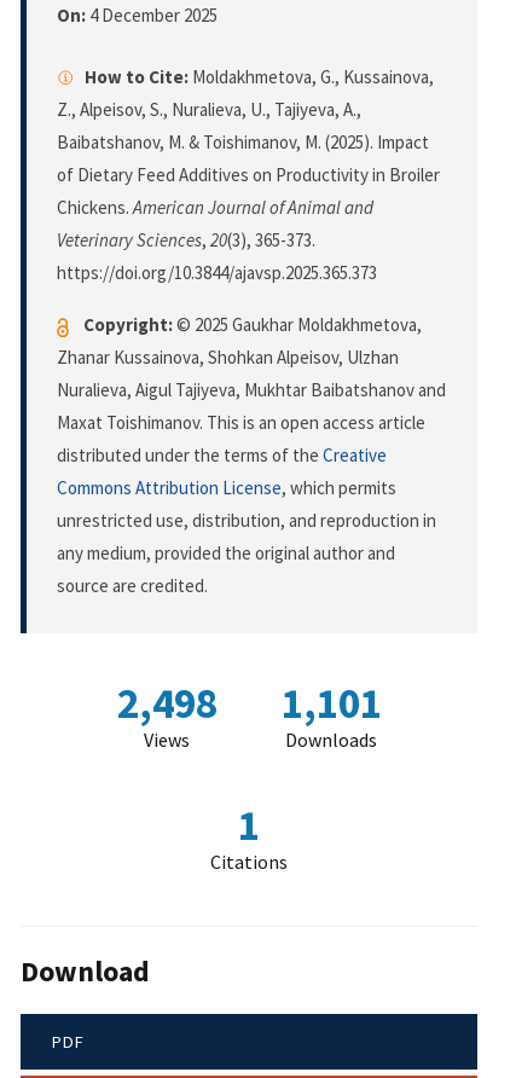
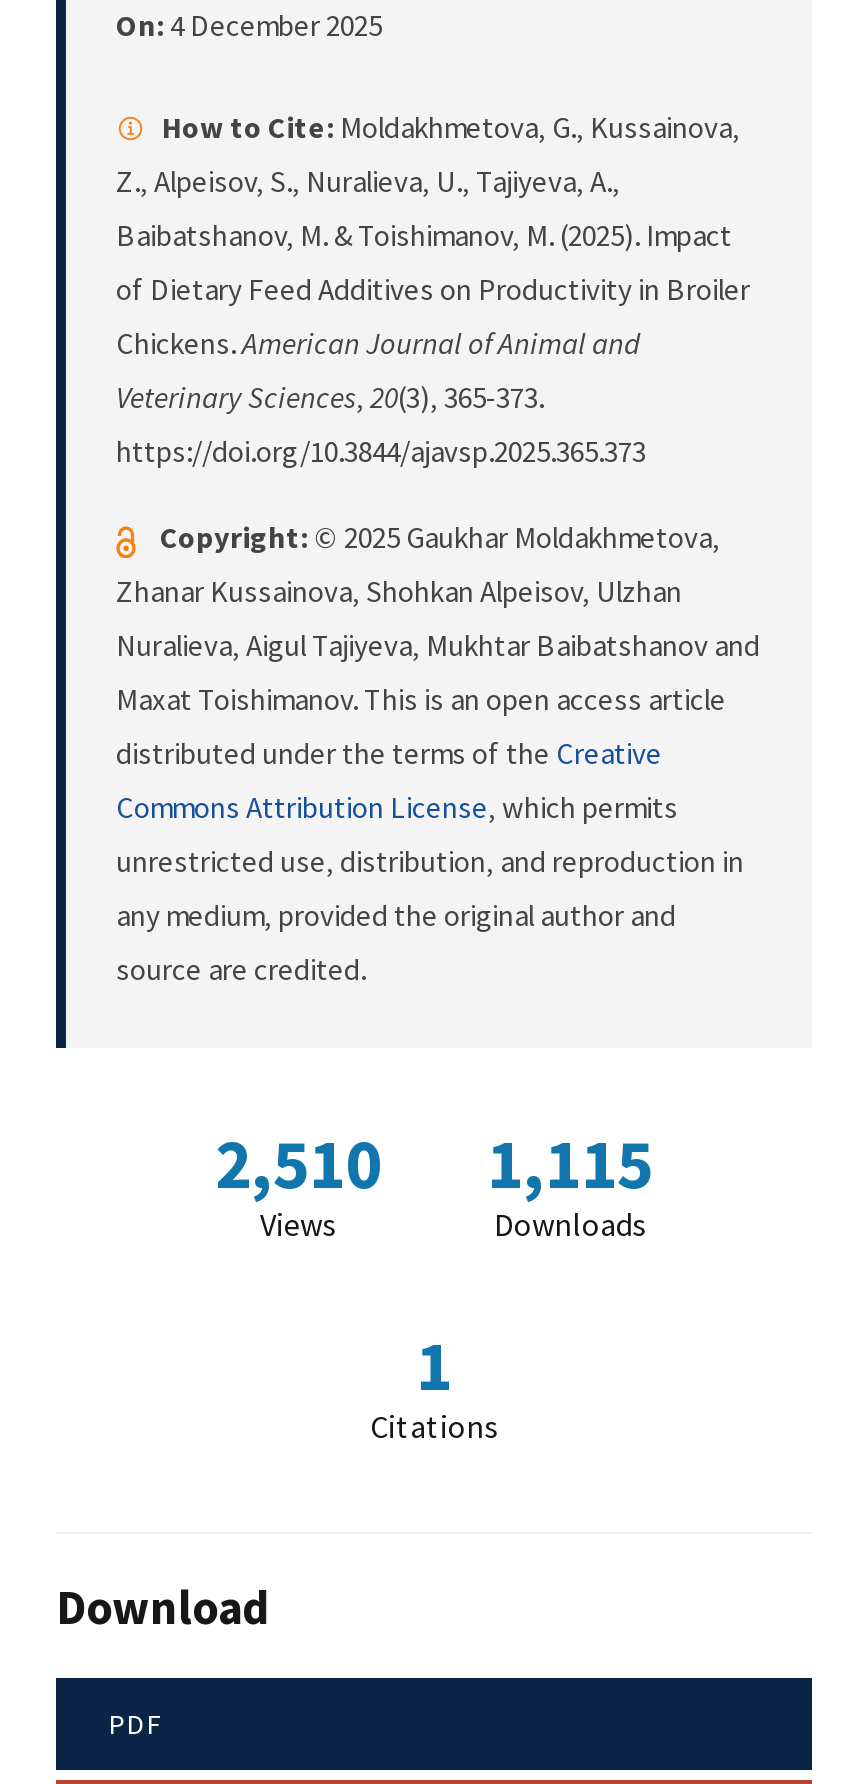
- 2,498
+ 2,510

- 1,101
+ 1,115
